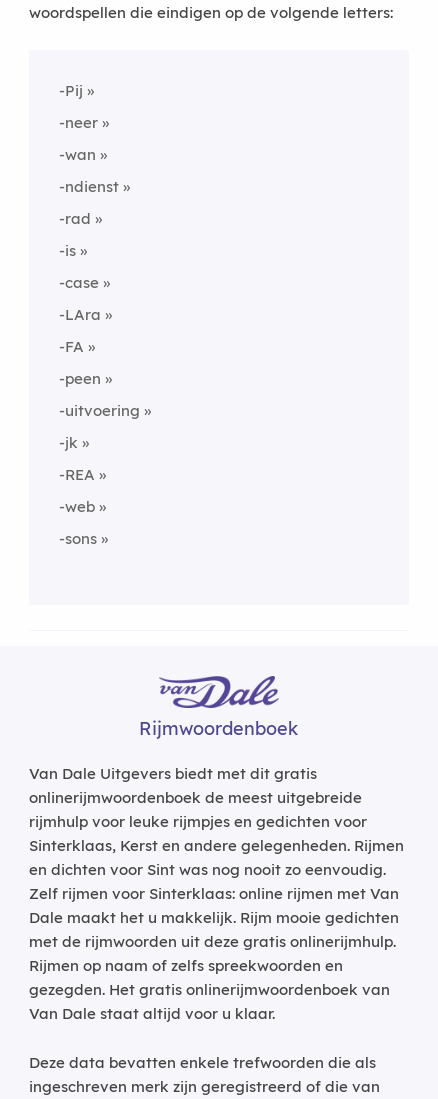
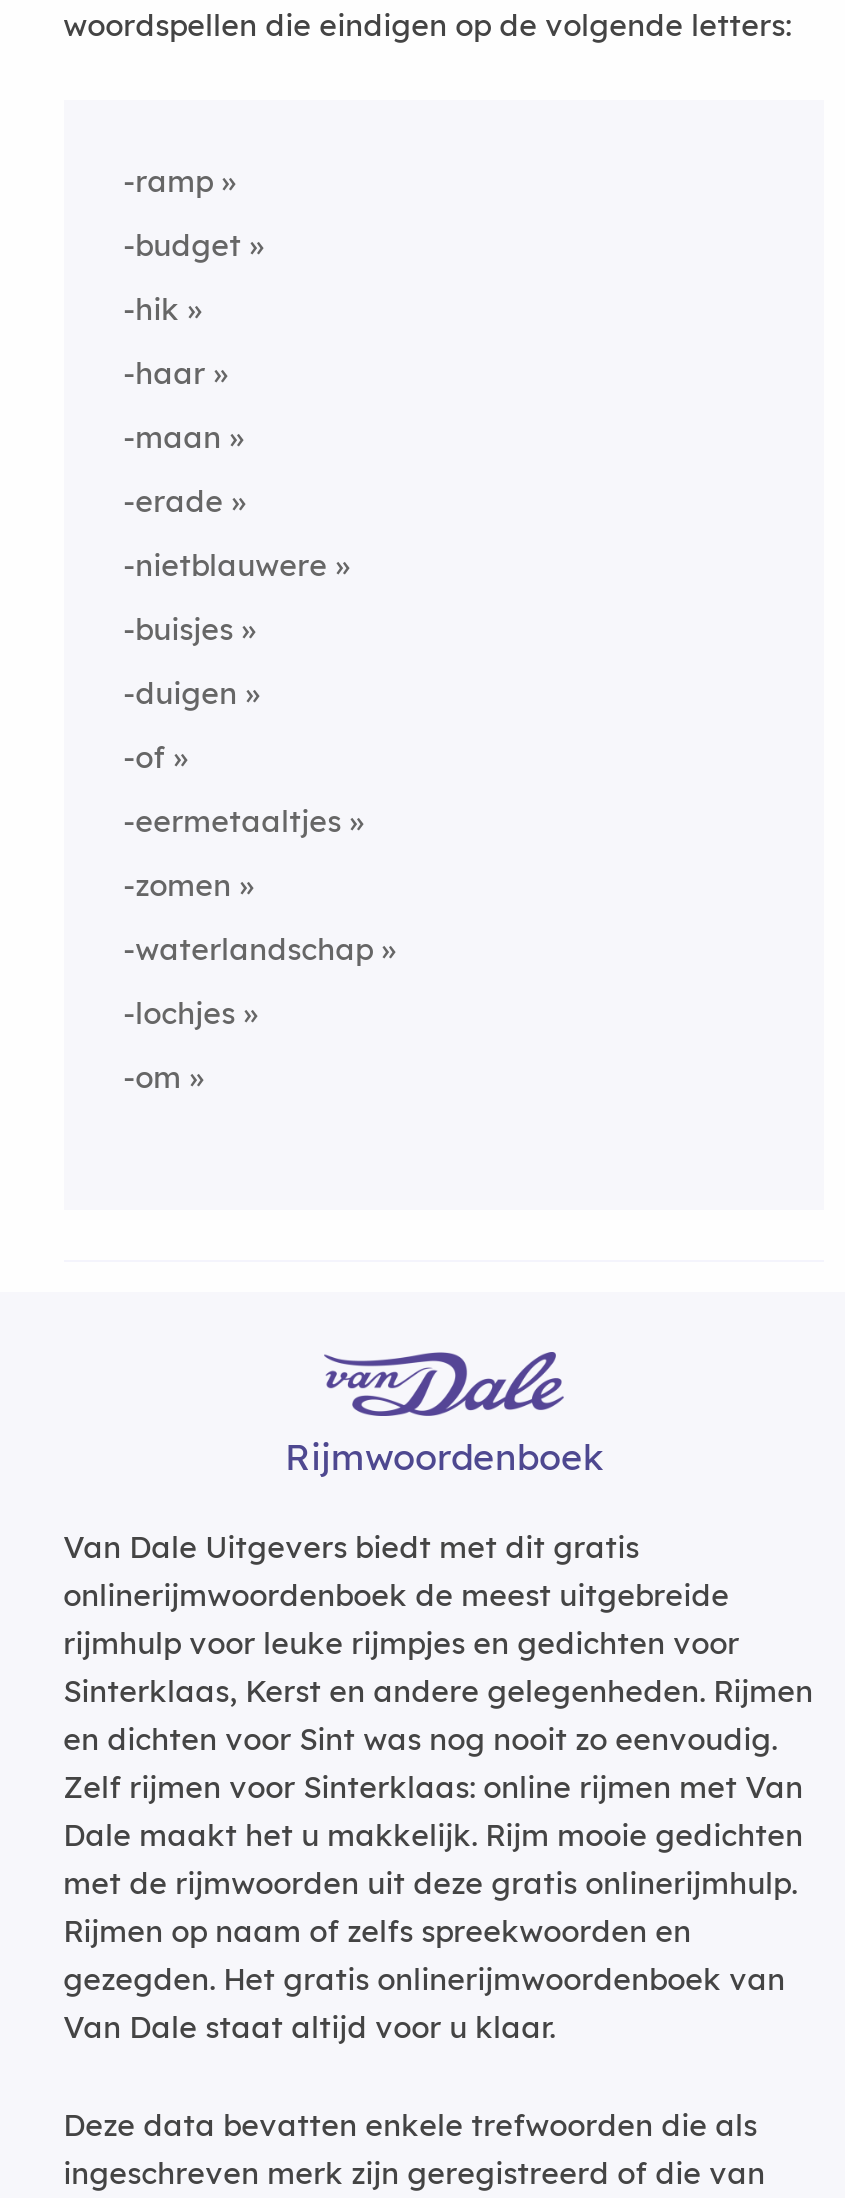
- -Pij
+ -ramp

- -neer
+ -budget

- -wan
+ -hik

- -ndienst
+ -haar

- -rad
+ -maan

- -is
+ -erade

- -case
+ -nietblauwere

- -LAra
+ -buisjes

- -FA
+ -duigen

- -peen
+ -of

- -uitvoering
+ -eermetaaltjes

- -jk
+ -zomen

- -REA
+ -waterlandschap

- -web
+ -lochjes

- -sons
+ -om
